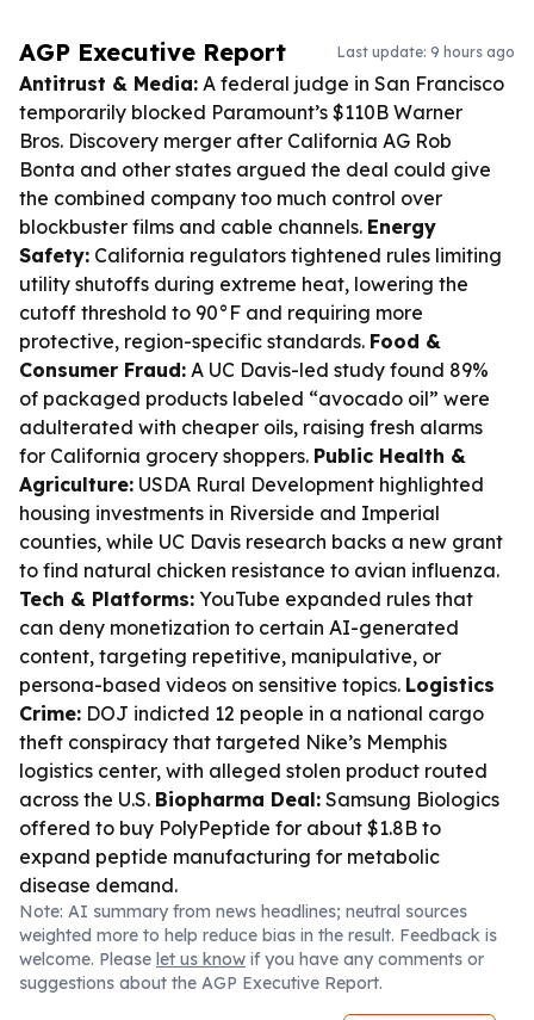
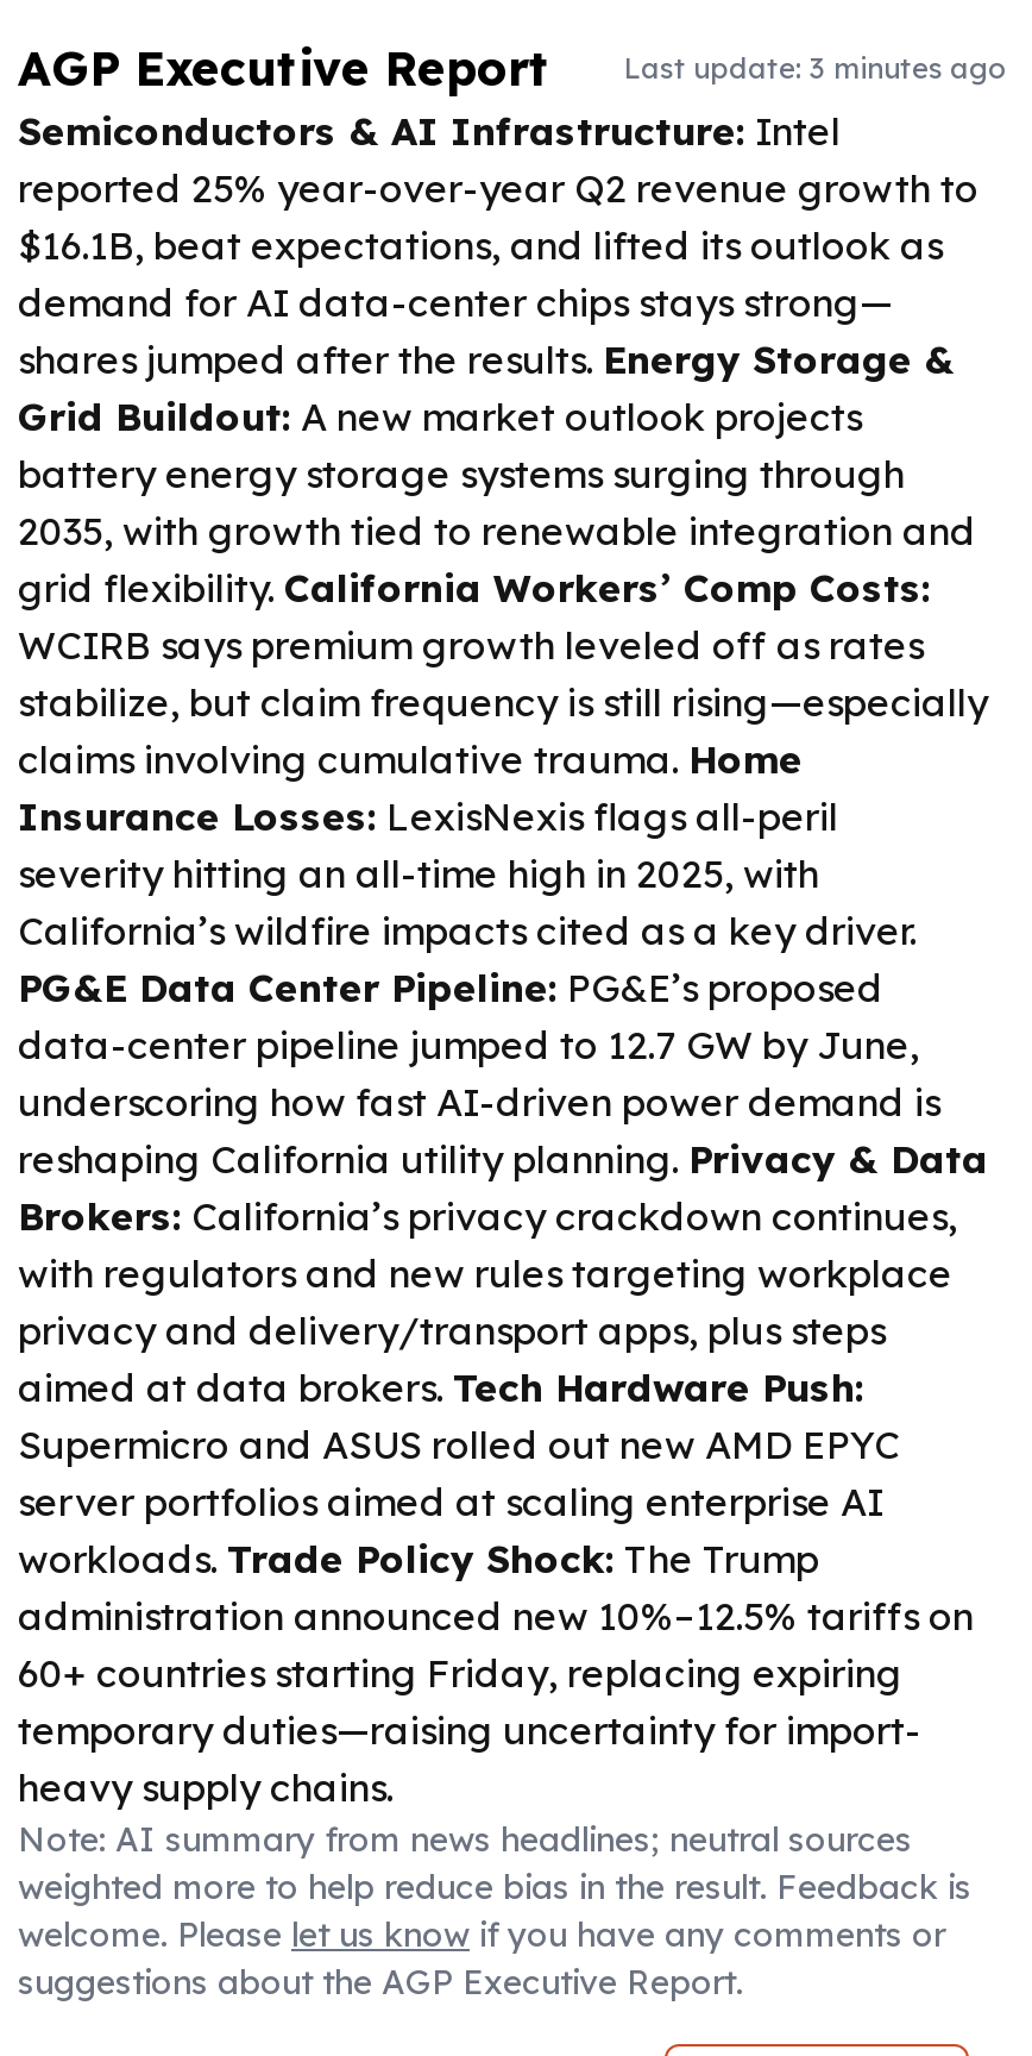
- Last update: 9 hours ago
- Antitrust & Media: A federal judge in San Francisco
- temporarily blocked Paramount’s $110B Warner
- Bros. Discovery merger after California AG Rob
- Bonta and other states argued the deal could give
- the combined company too much control over
- blockbuster films and cable channels. Energy
- Safety: California regulators tightened rules limiting
- utility shutoffs during extreme heat, lowering the
- cutoff threshold to 90°F and requiring more
- protective, region-specific standards. Food &
- Consumer Fraud: A UC Davis-led study found 89%
- of packaged products labeled “avocado oil” were
- adulterated with cheaper oils, raising fresh alarms
- for California grocery shoppers. Public Health &
- Agriculture: USDA Rural Development highlighted
- housing investments in Riverside and Imperial
- counties, while UC Davis research backs a new grant
- to find natural chicken resistance to avian influenza.
- Tech & Platforms: YouTube expanded rules that
- can deny monetization to certain AI-generated
- content, targeting repetitive, manipulative, or
- persona-based videos on sensitive topics. Logistics
- Crime: DOJ indicted 12 people in a national cargo
- theft conspiracy that targeted Nike’s Memphis
- logistics center, with alleged stolen product routed
- across the U.S. Biopharma Deal: Samsung Biologics
- offered to buy PolyPeptide for about $1.8B to
- expand peptide manufacturing for metabolic
- disease demand.
+ Last update: 3 minutes ago
+ Semiconductors & AI Infrastructure: Intel
+ reported 25% year-over-year Q2 revenue growth to
+ $16.1B, beat expectations, and lifted its outlook as
+ demand for AI data-center chips stays strong—
+ shares jumped after the results. Energy Storage &
+ Grid Buildout: A new market outlook projects
+ battery energy storage systems surging through
+ 2035, with growth tied to renewable integration and
+ grid flexibility. California Workers’ Comp Costs:
+ WCIRB says premium growth leveled off as rates
+ stabilize, but claim frequency is still rising—especially
+ claims involving cumulative trauma. Home
+ Insurance Losses: LexisNexis flags all-peril
+ severity hitting an all-time high in 2025, with
+ California’s wildfire impacts cited as a key driver.
+ PG&E Data Center Pipeline: PG&E’s proposed
+ data-center pipeline jumped to 12.7 GW by June,
+ underscoring how fast AI-driven power demand is
+ reshaping California utility planning. Privacy & Data
+ Brokers: California’s privacy crackdown continues,
+ with regulators and new rules targeting workplace
+ privacy and delivery/transport apps, plus steps
+ aimed at data brokers. Tech Hardware Push:
+ Supermicro and ASUS rolled out new AMD EPYC
+ server portfolios aimed at scaling enterprise AI
+ workloads. Trade Policy Shock: The Trump
+ administration announced new 10%–12.5% tariffs on
+ 60+ countries starting Friday, replacing expiring
+ temporary duties—raising uncertainty for import-
+ heavy supply chains.
